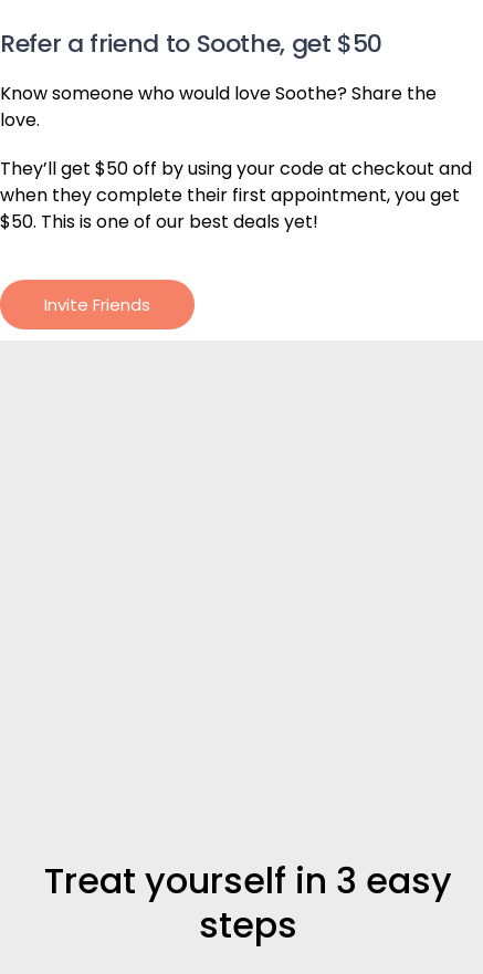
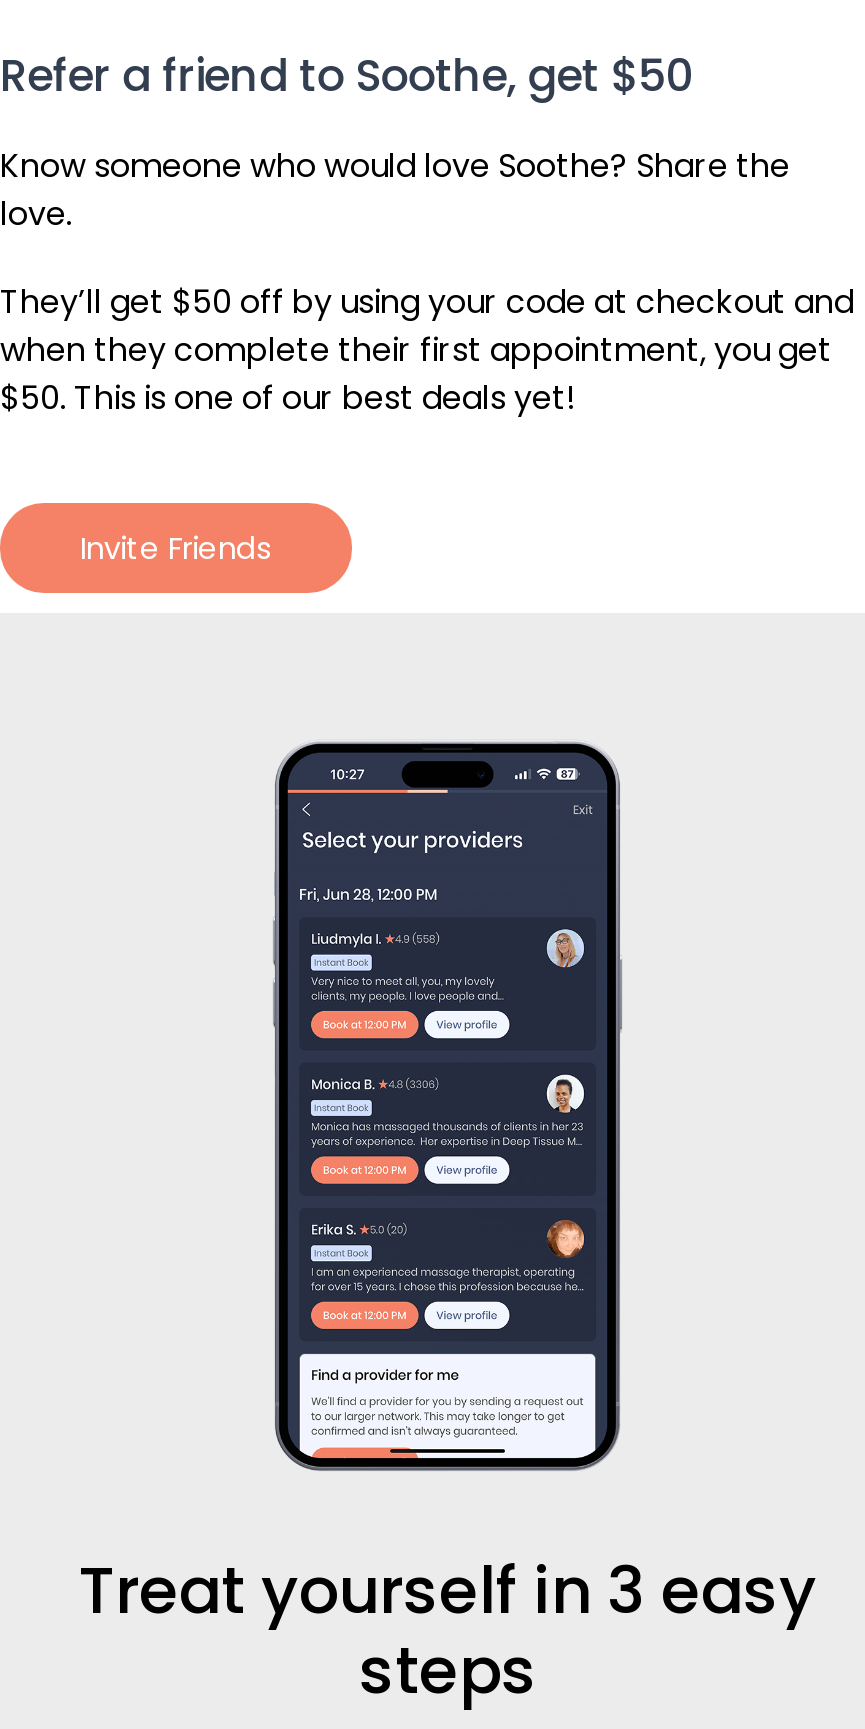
+ [image]
